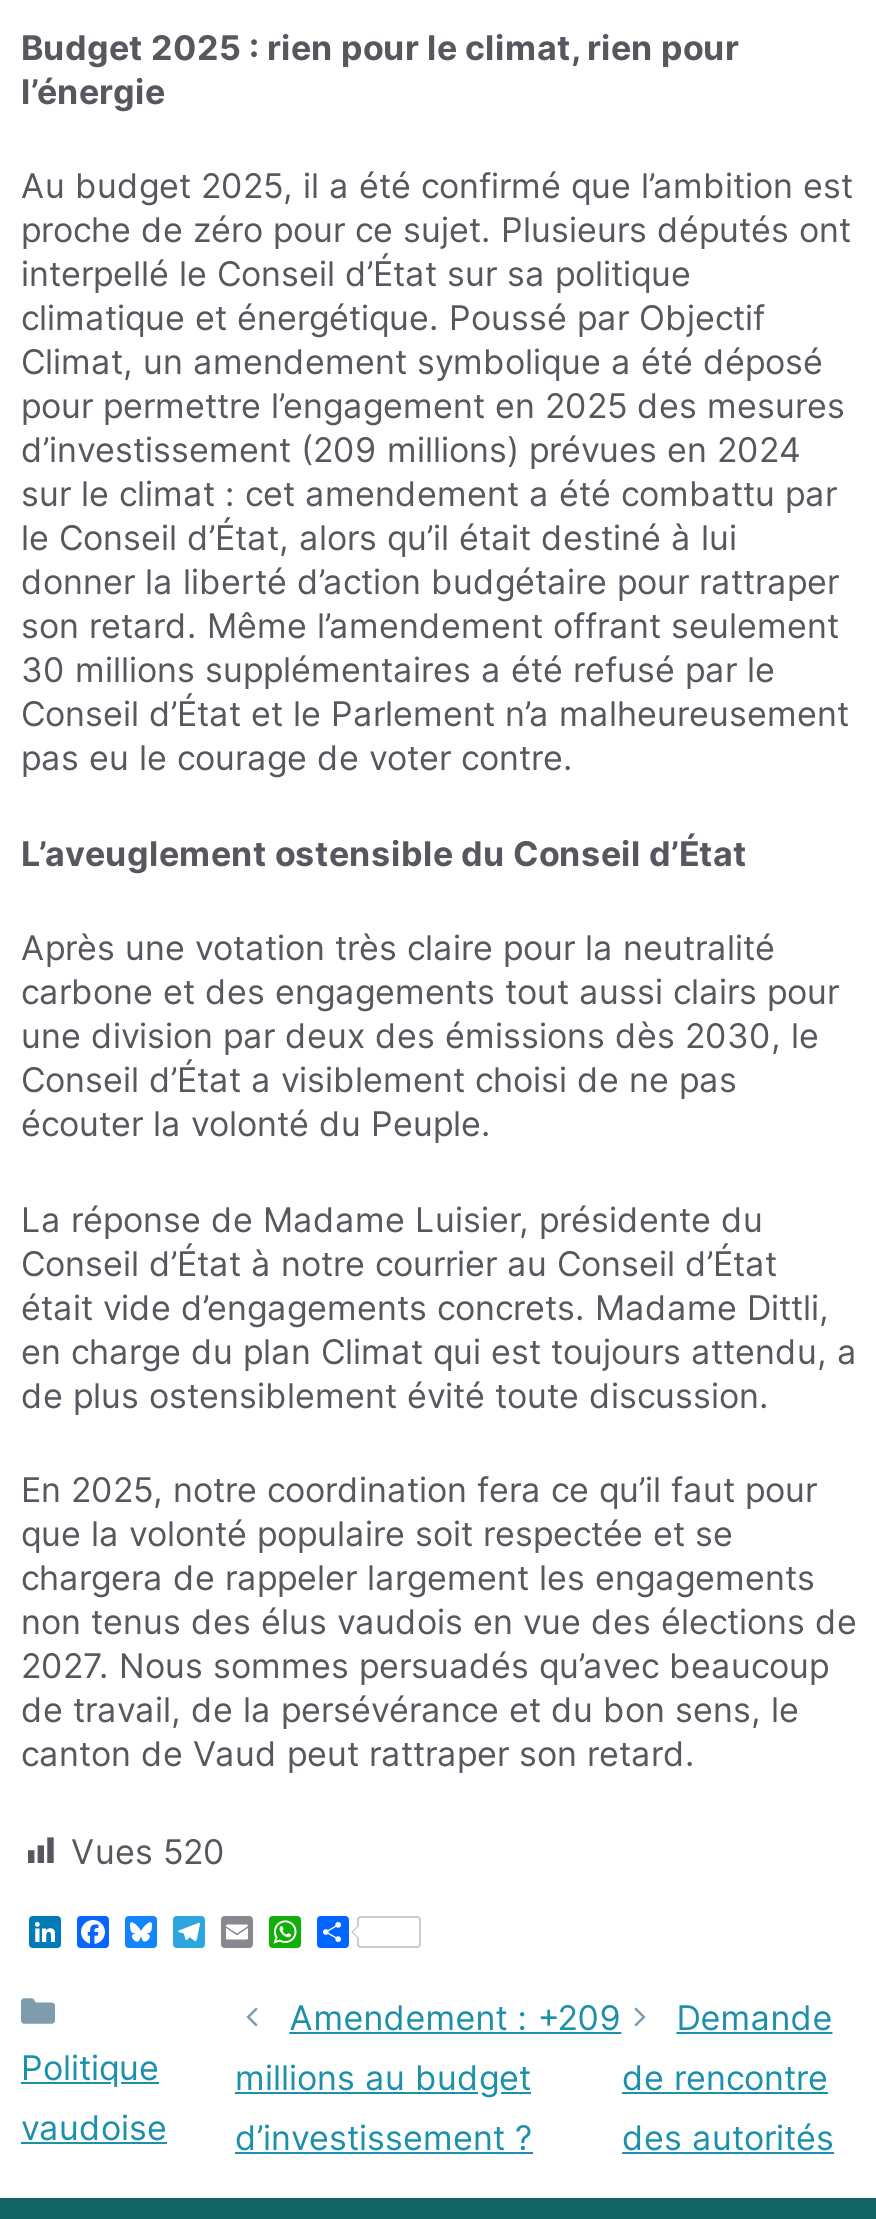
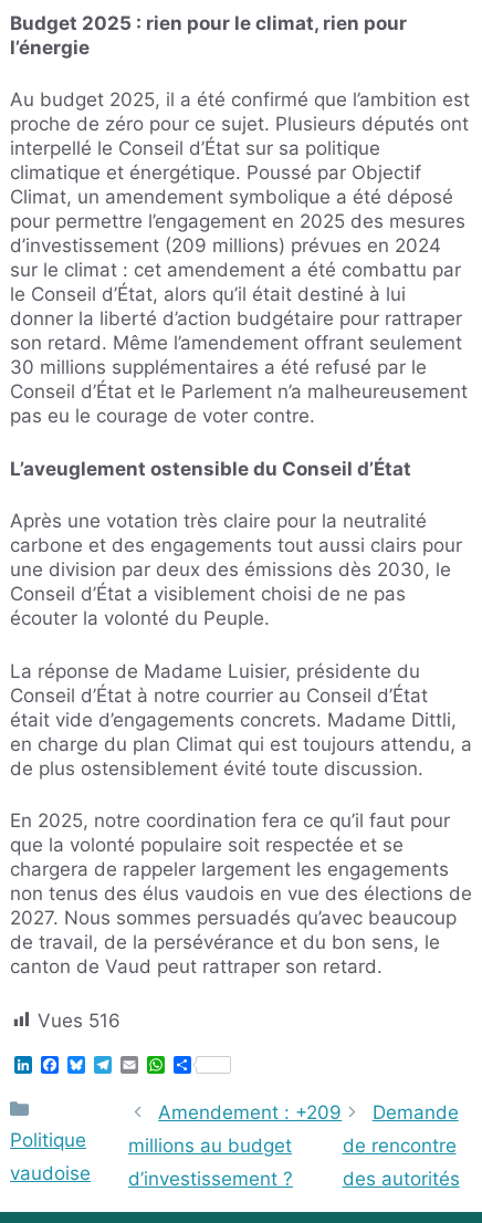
- Vues 520
+ Vues 516
